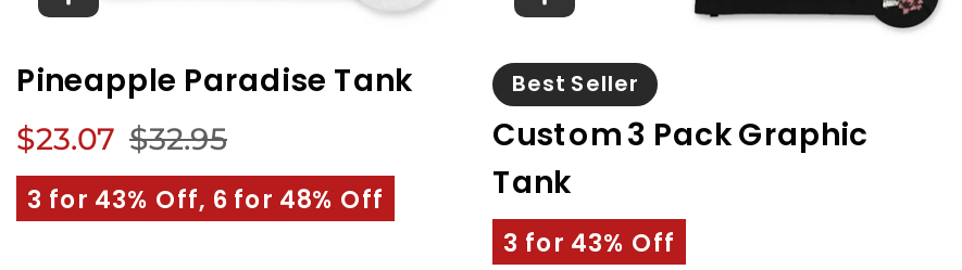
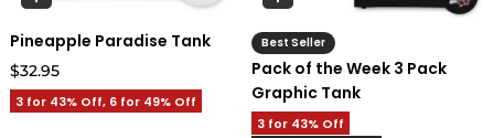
- $23.07 $32.95
+ $32.95

- Custom 3 Pack Graphic
- Tank
+ Pack of the Week 3 Pack
+ Graphic Tank

- 3 for 43% Off, 6 for 48% Off
+ 3 for 43% Off, 6 for 49% Off
